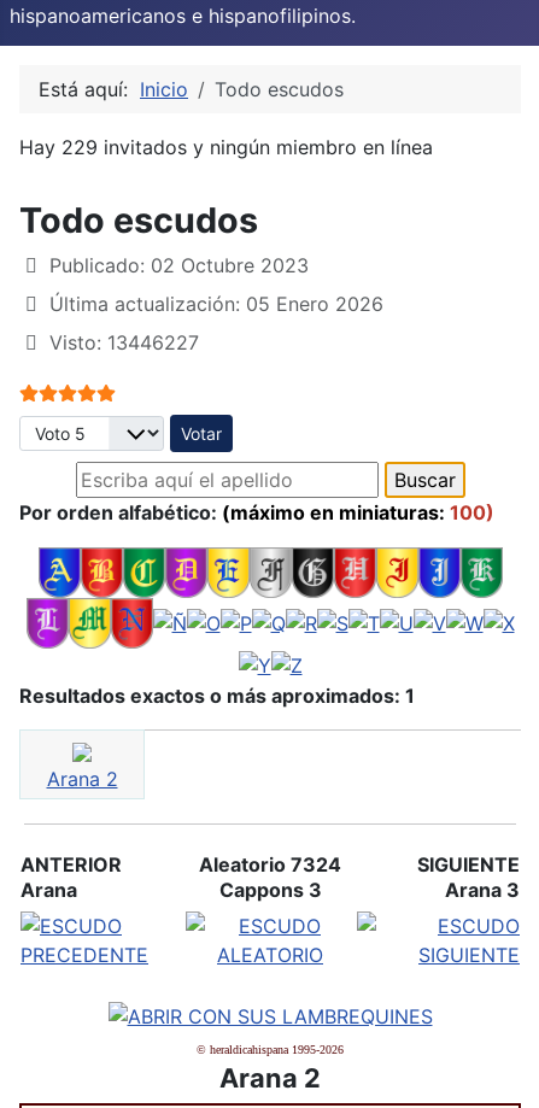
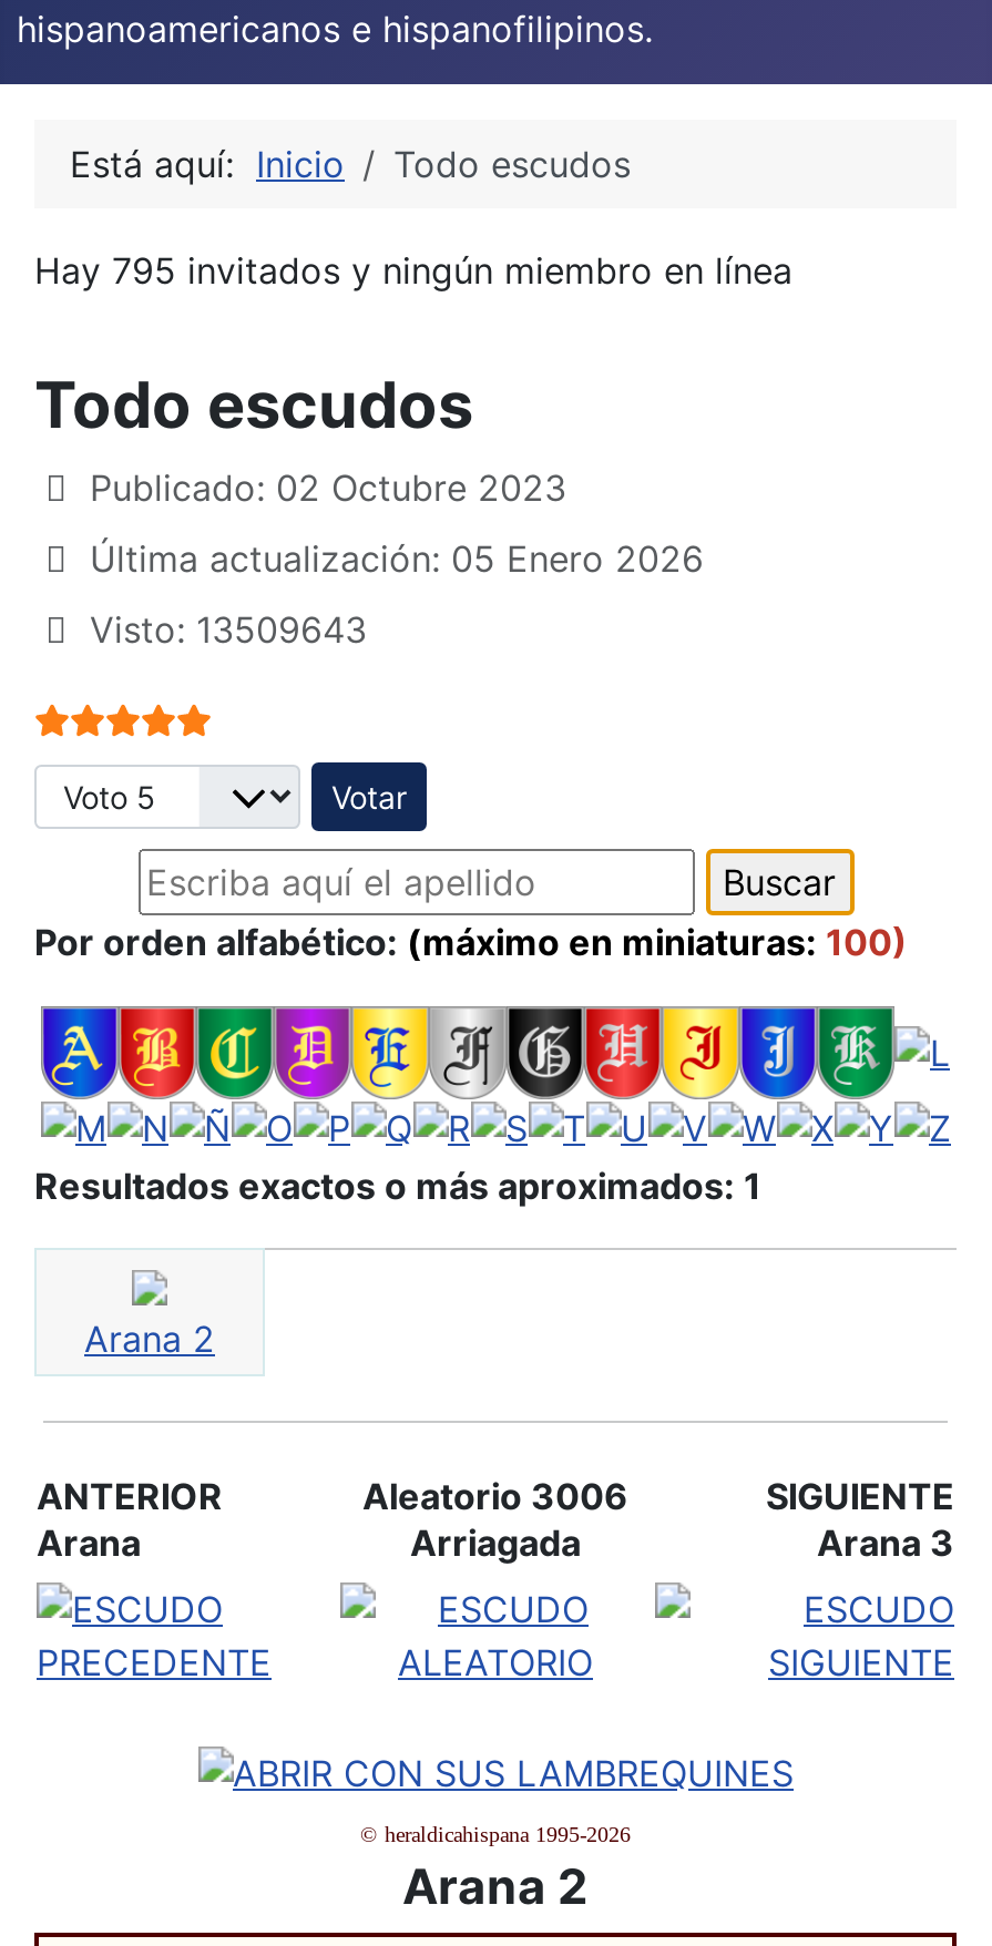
- Hay 229 invitados y ningún miembro en línea
+ Hay 795 invitados y ningún miembro en línea

- Visto: 13446227
+ Visto: 13509643

- [image]
+ [image]

- Aleatorio 7324
- Cappons 3
+ Aleatorio 3006
+ Arriagada
